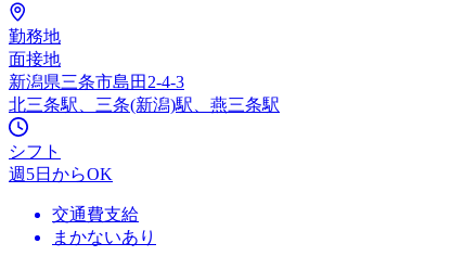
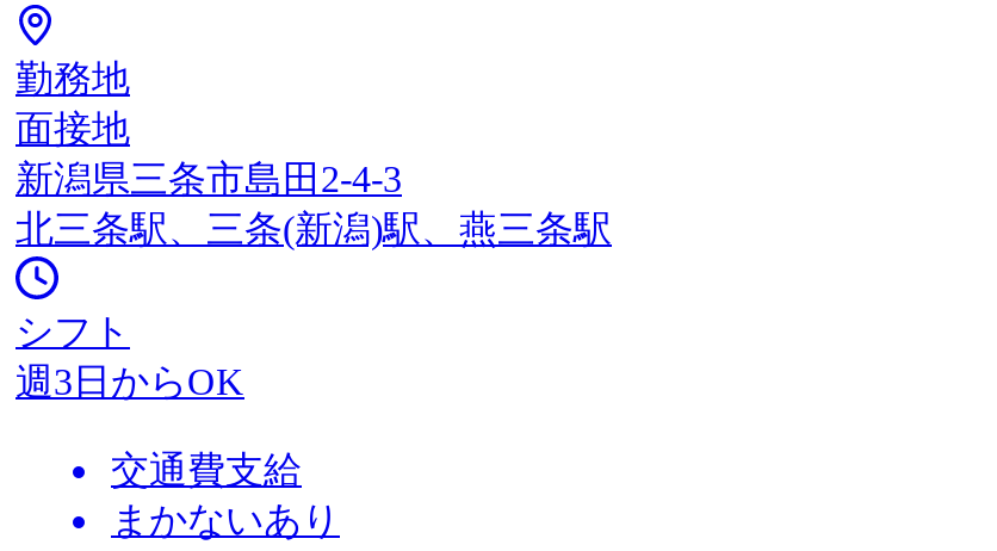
- 週5日からOK
+ 週3日からOK
